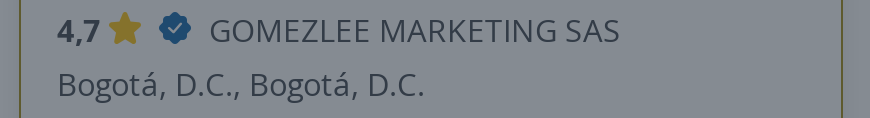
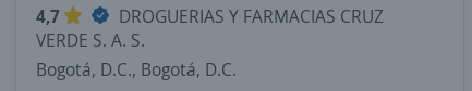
- GOMEZLEE MARKETING SAS
+ DROGUERIAS Y FARMACIAS CRUZ
+ VERDE S. A. S.
